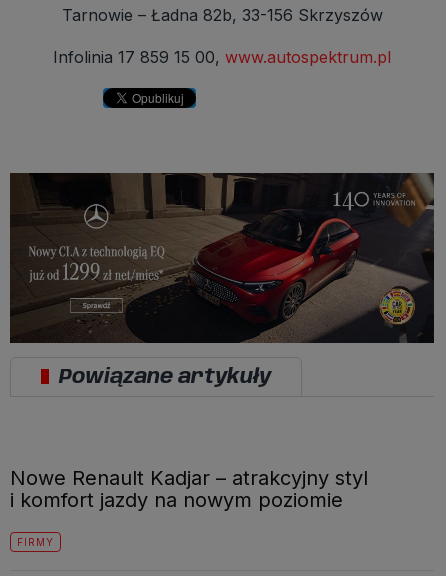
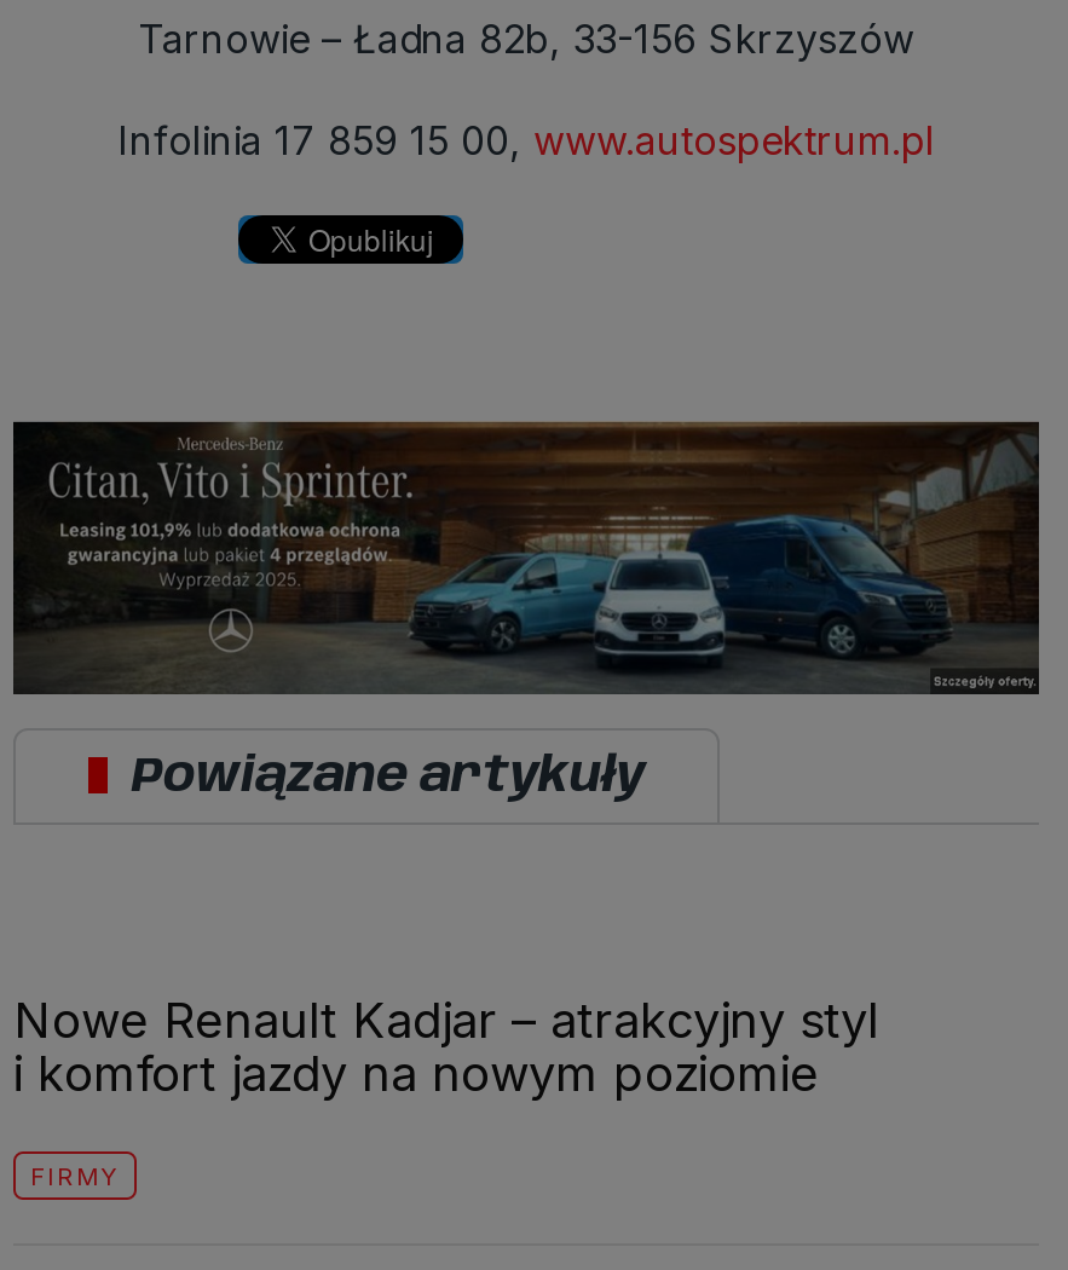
- [image]
+ [image]
